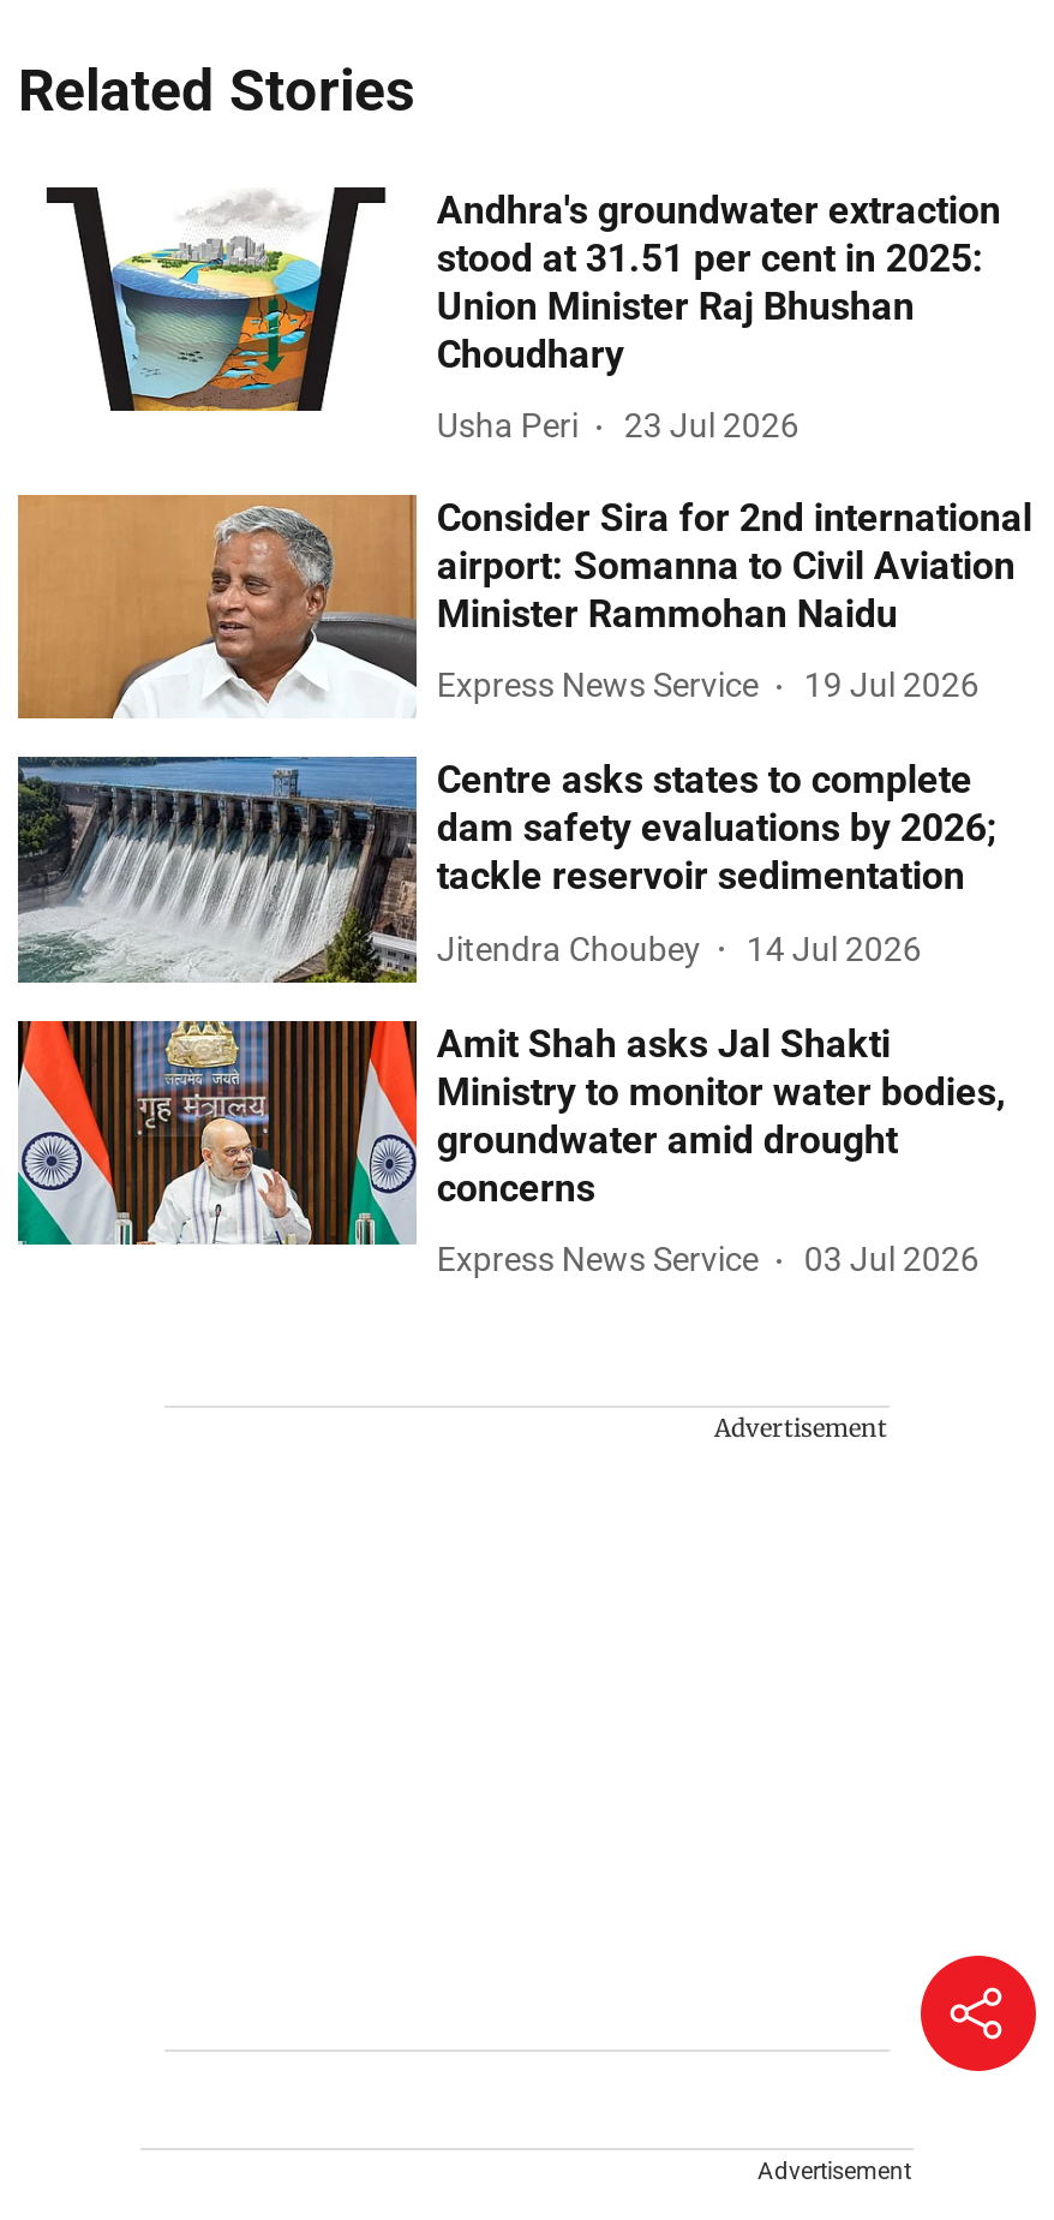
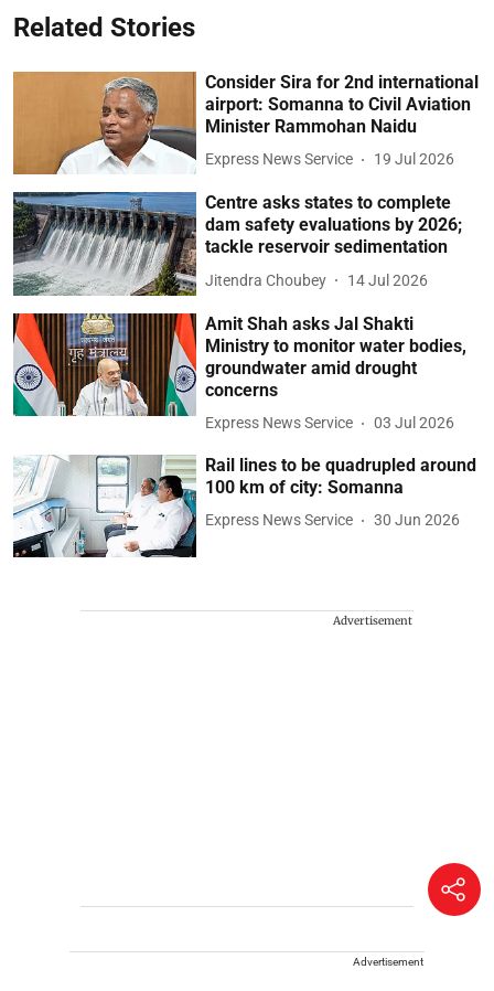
- [image]
- Andhra's groundwater extraction
- stood at 31.51 per cent in 2025:
- Union Minister Raj Bhushan
- Choudhary
- Usha Peri
- 23 Jul 2026

moved up: [image] | Consider Sira for 2nd international | airport: Somanna to Civil Aviation | ... | Express News Service | 03 Jul 2026

+ [image]
+ Rail lines to be quadrupled around
+ 100 km of city: Somanna
+ Express News Service
+ 30 Jun 2026
